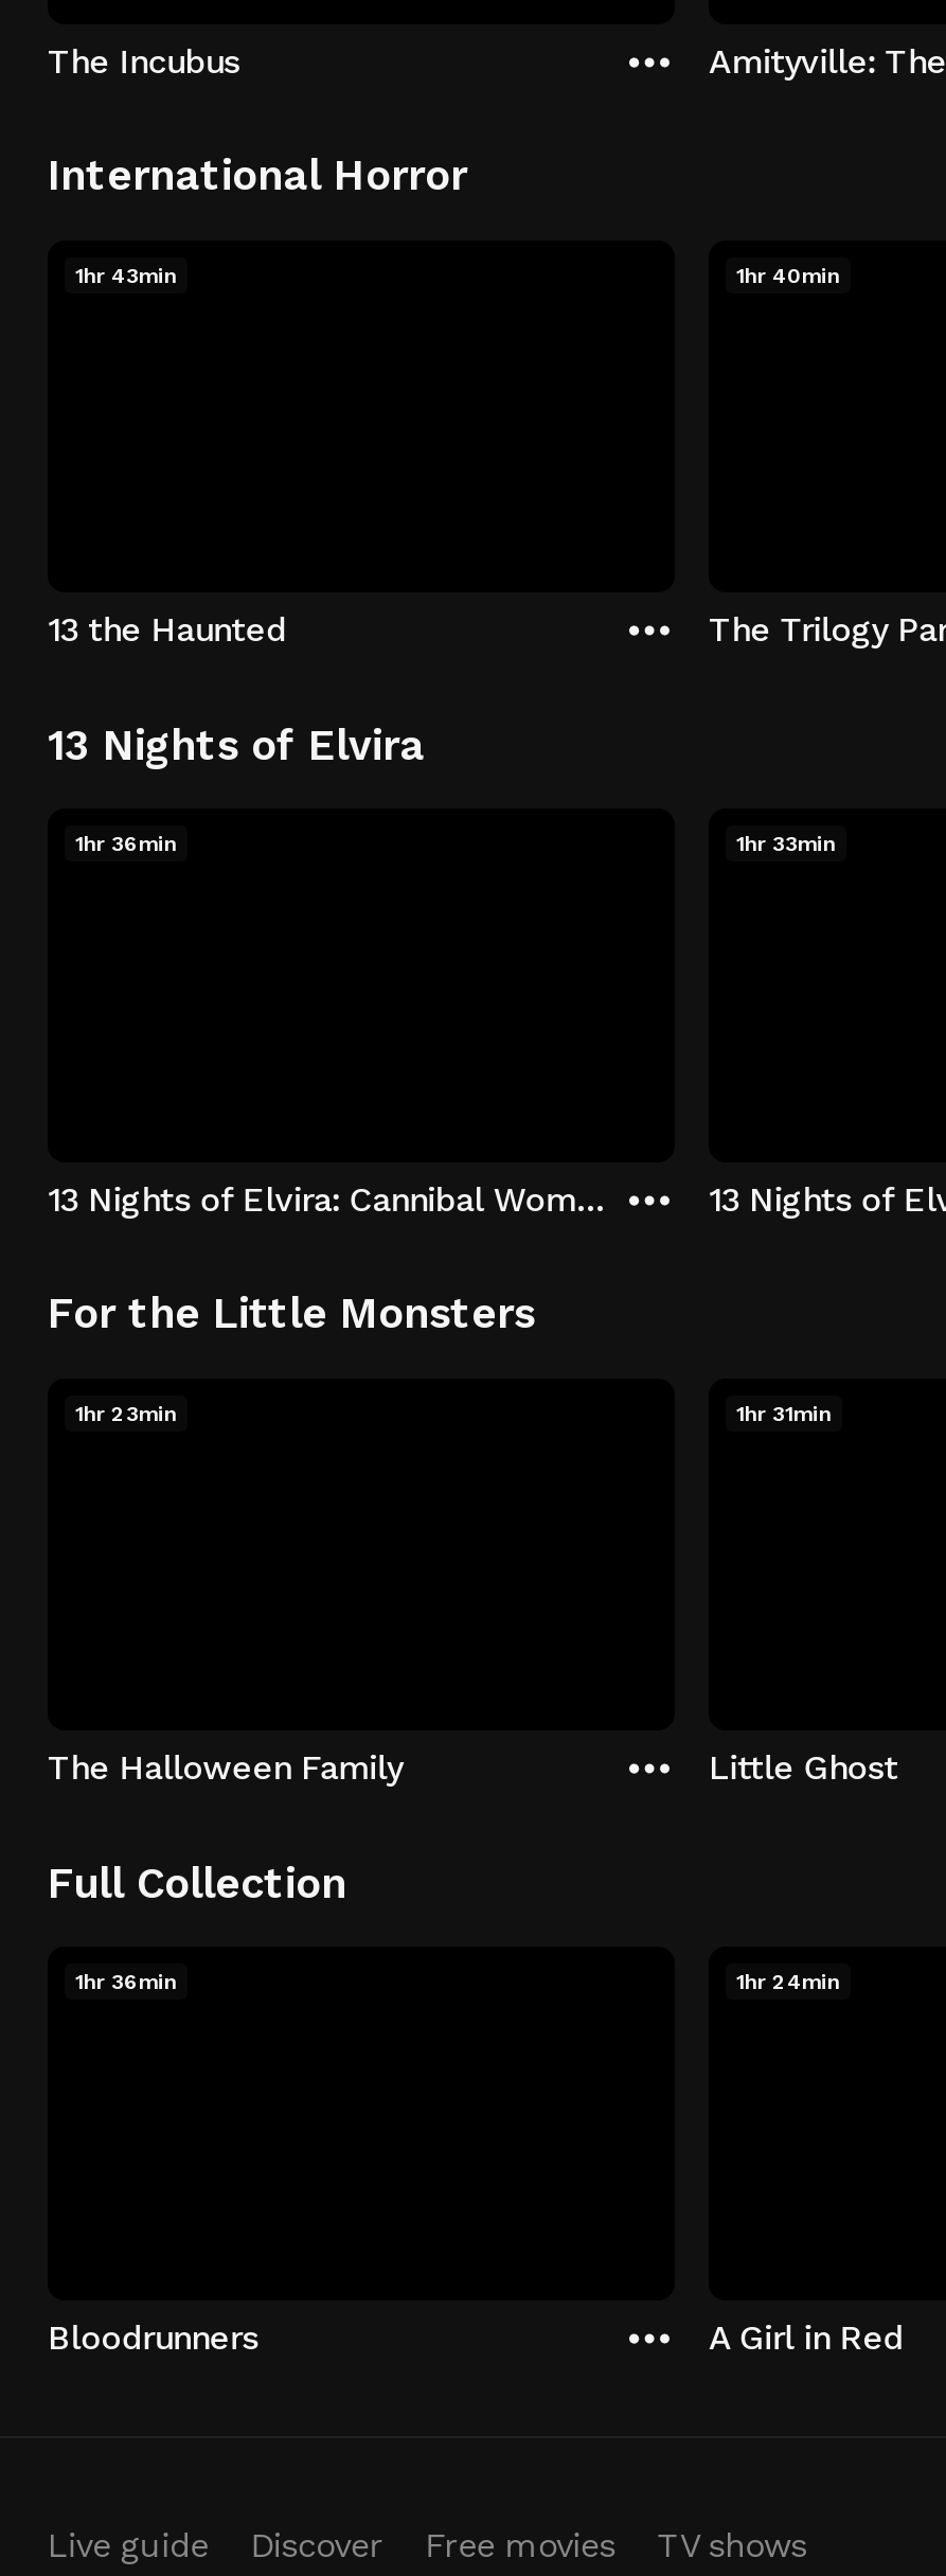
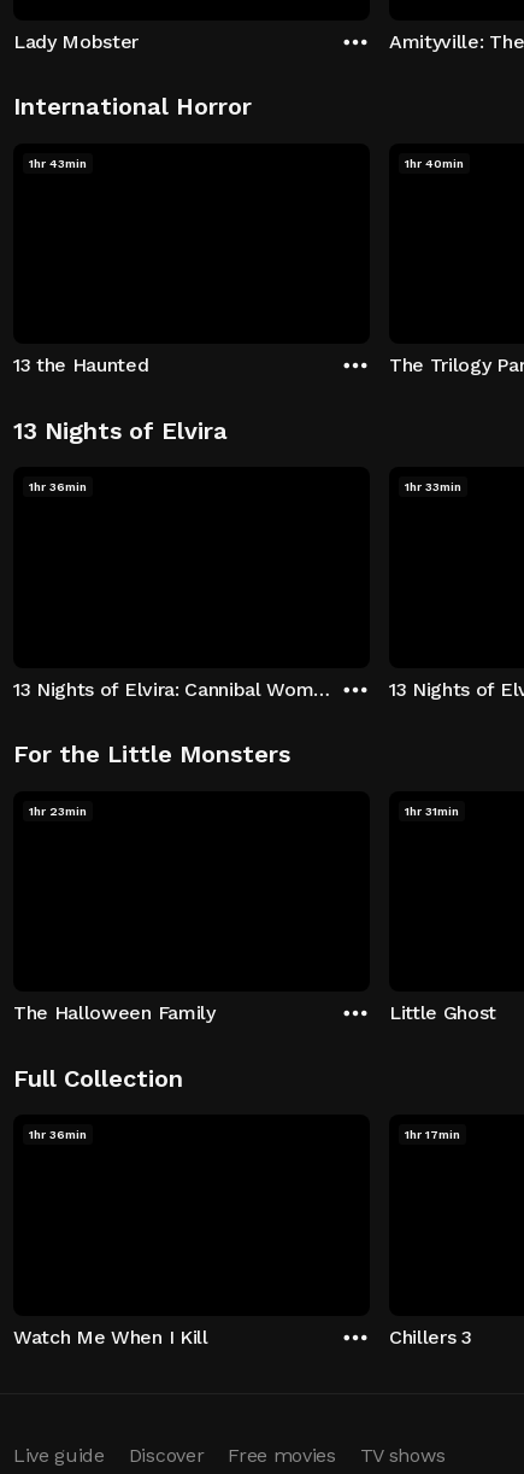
- The Incubus
+ Lady Mobster

- 1hr 24min
+ 1hr 17min

- Bloodrunners
+ Watch Me When I Kill

- A Girl in Red
+ Chillers 3
